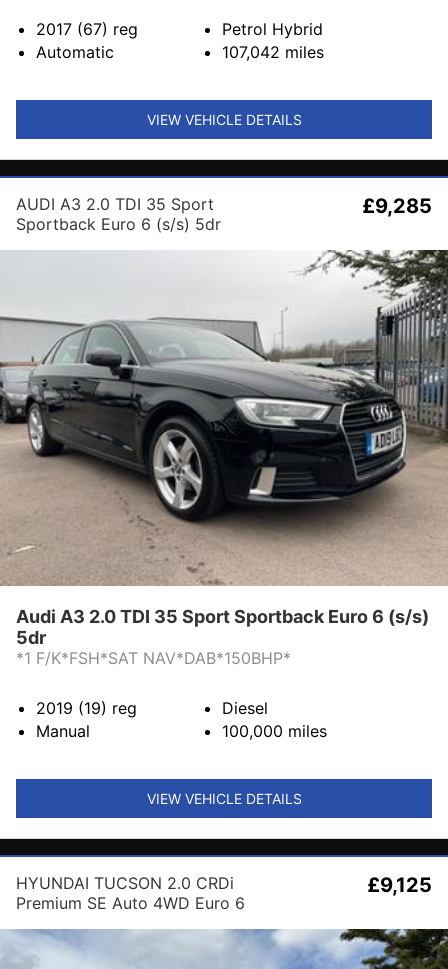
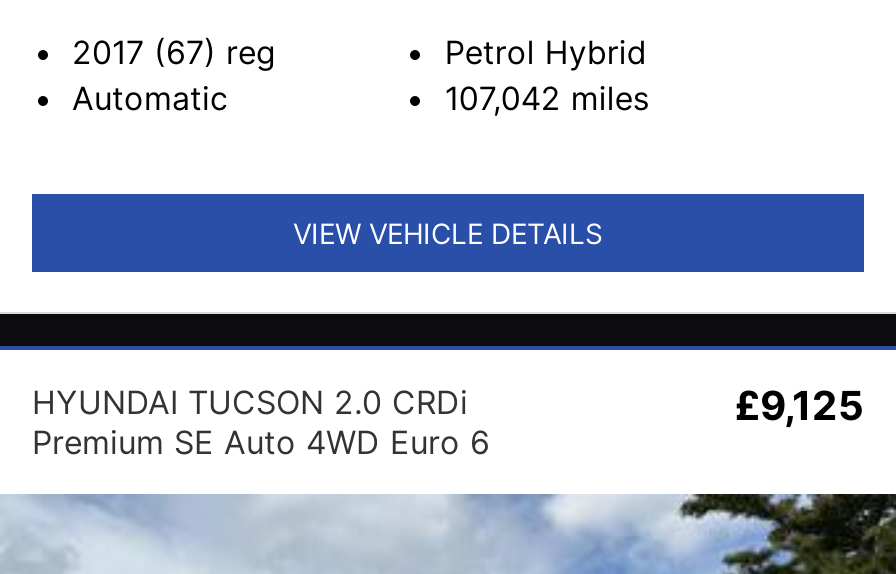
- AUDI A3 2.0 TDI 35 Sport
- Sportback Euro 6 (s/s) 5dr

- £9,285

- [image]
- Audi A3 2.0 TDI 35 Sport Sportback Euro 6 (s/s)
- 5dr
- *1 F/K*FSH*SAT NAV*DAB*150BHP*
- 2019 (19) reg
- Diesel
- Manual
- 100,000 miles
- VIEW VEHICLE DETAILS
